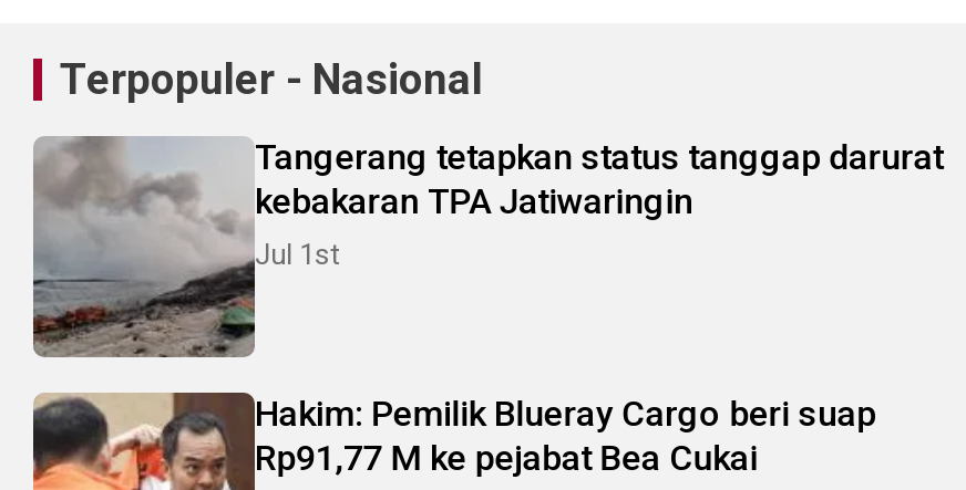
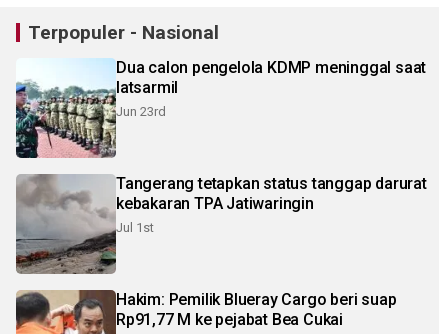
+ [image]
+ Dua calon pengelola KDMP meninggal saat
+ latsarmil
+ Jun 23rd
